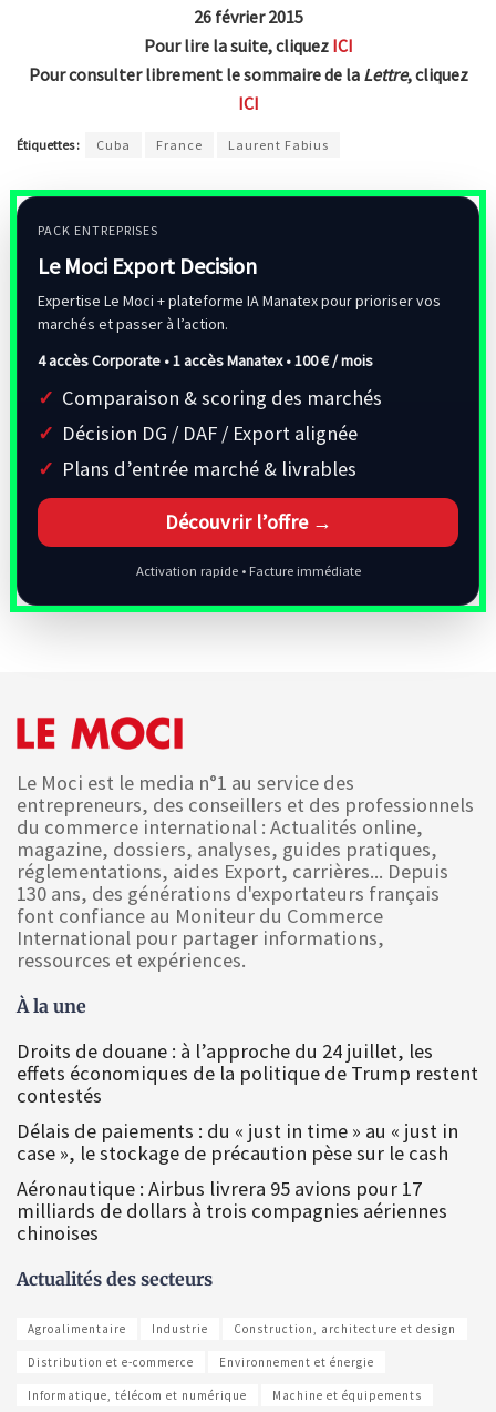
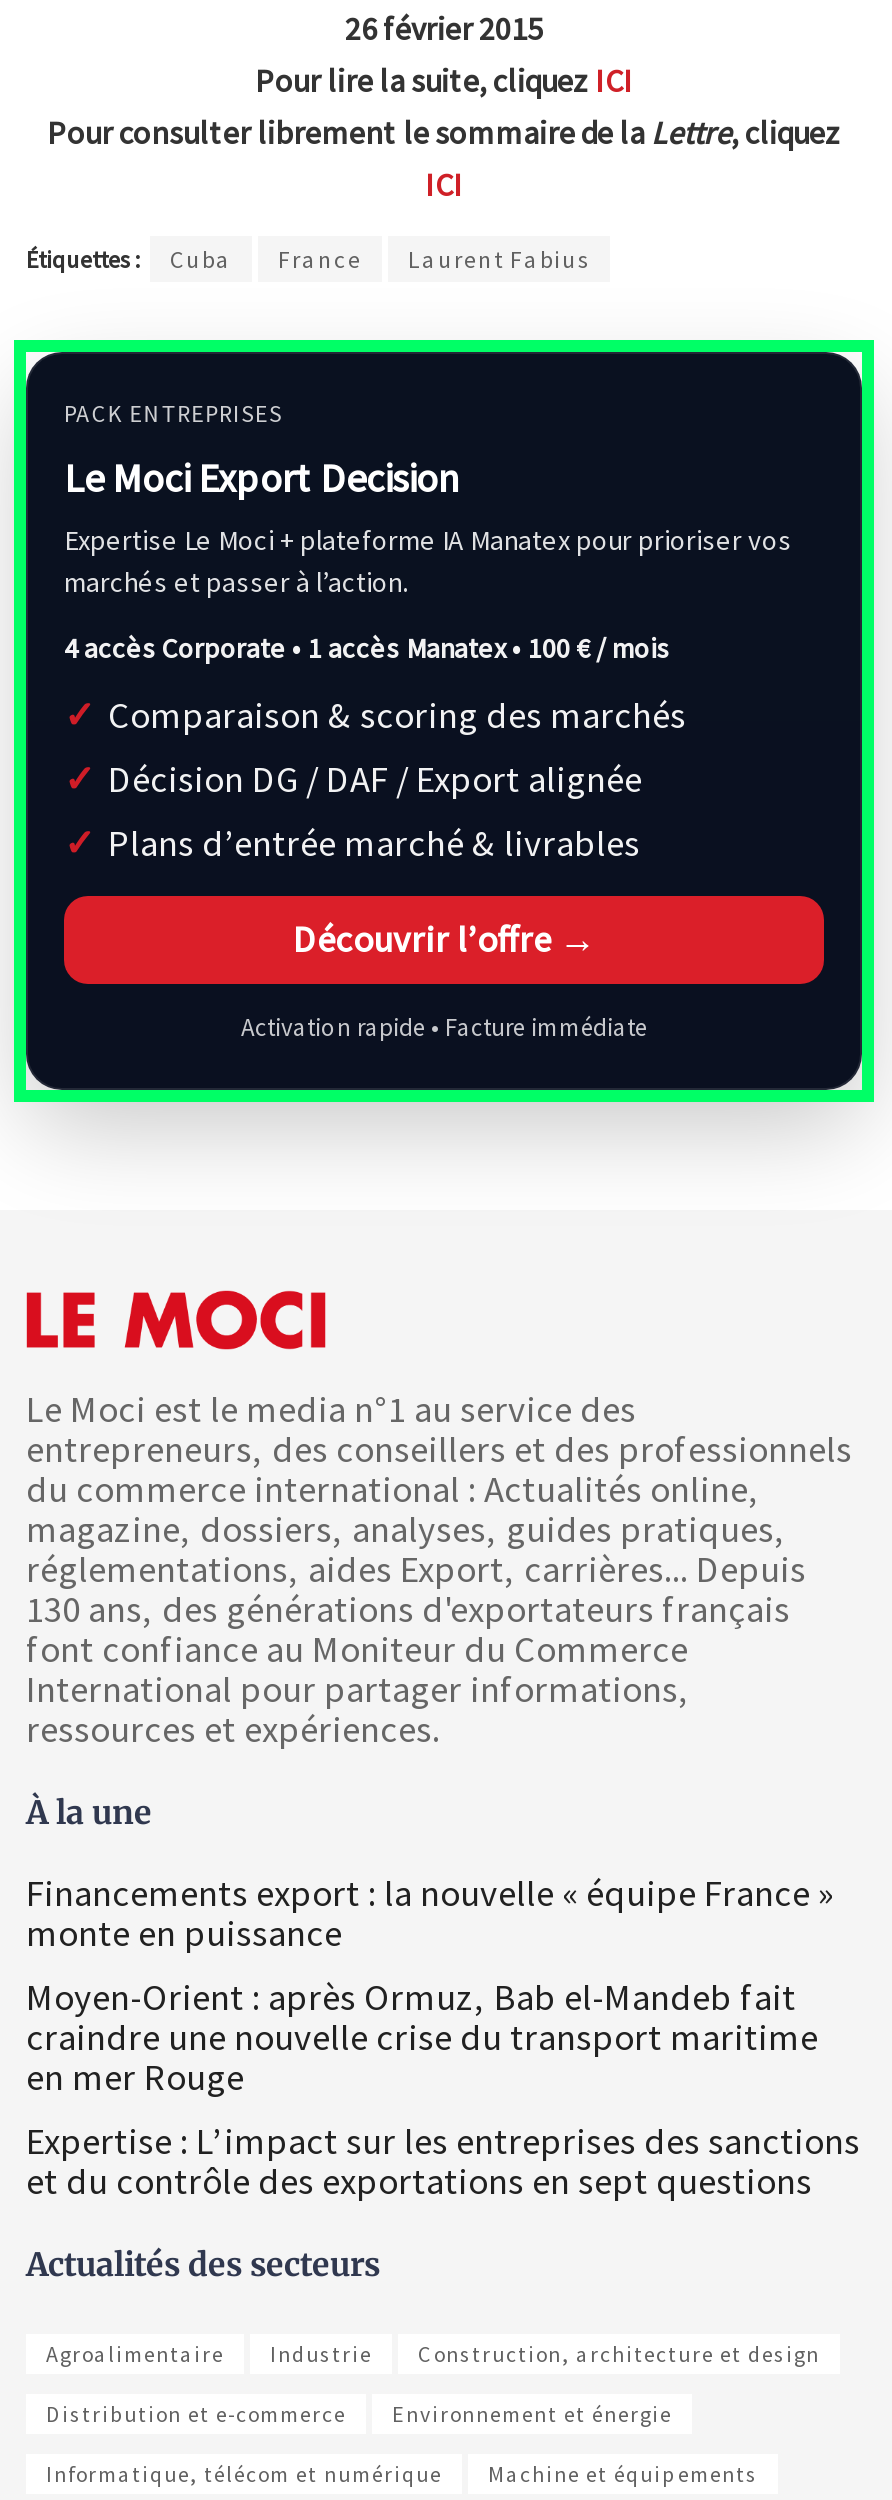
- Droits de douane : à l’approche du 24 juillet, les
- effets économiques de la politique de Trump restent
- contestés
- Délais de paiements : du « just in time » au « just in
- case », le stockage de précaution pèse sur le cash
- Aéronautique : Airbus livrera 95 avions pour 17
- milliards de dollars à trois compagnies aériennes
- chinoises
+ Financements export : la nouvelle « équipe France »
+ monte en puissance
+ Moyen-Orient : après Ormuz, Bab el-Mandeb fait
+ craindre une nouvelle crise du transport maritime
+ en mer Rouge
+ Expertise : L’impact sur les entreprises des sanctions
+ et du contrôle des exportations en sept questions
